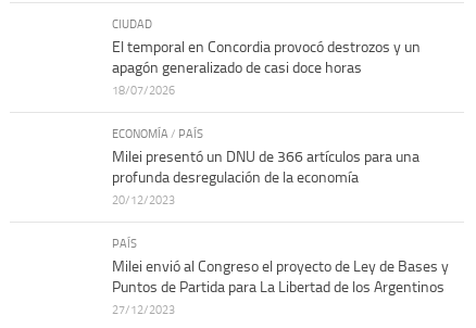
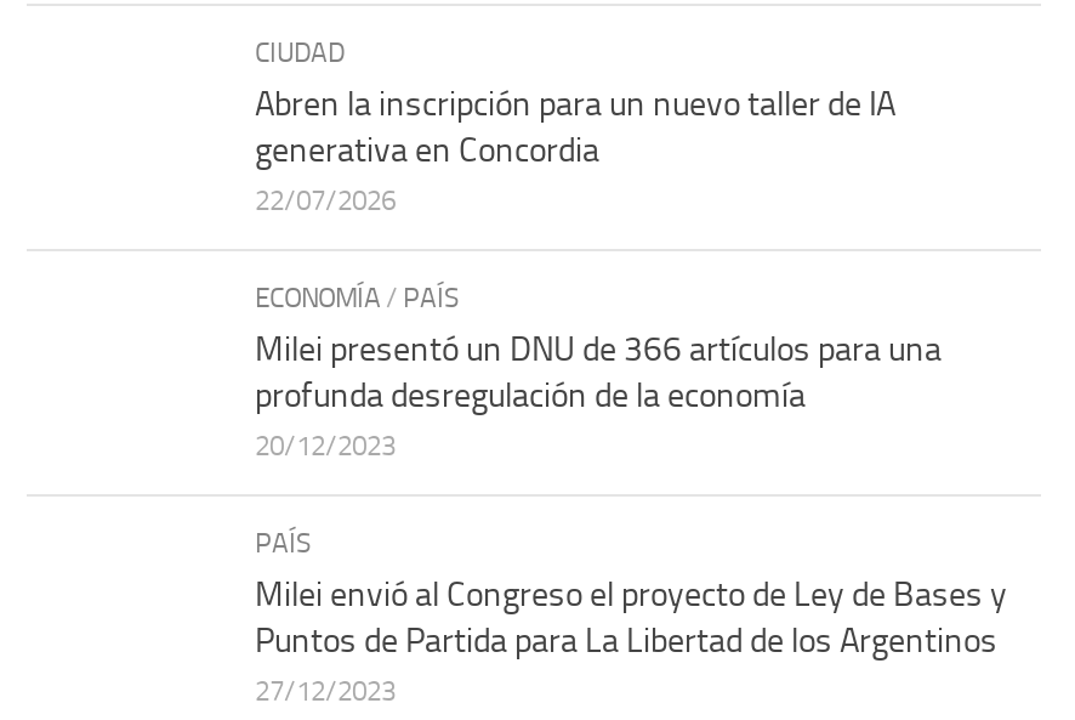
- El temporal en Concordia provocó destrozos y un
- apagón generalizado de casi doce horas
- 18/07/2026
+ Abren la inscripción para un nuevo taller de IA
+ generativa en Concordia
+ 22/07/2026
